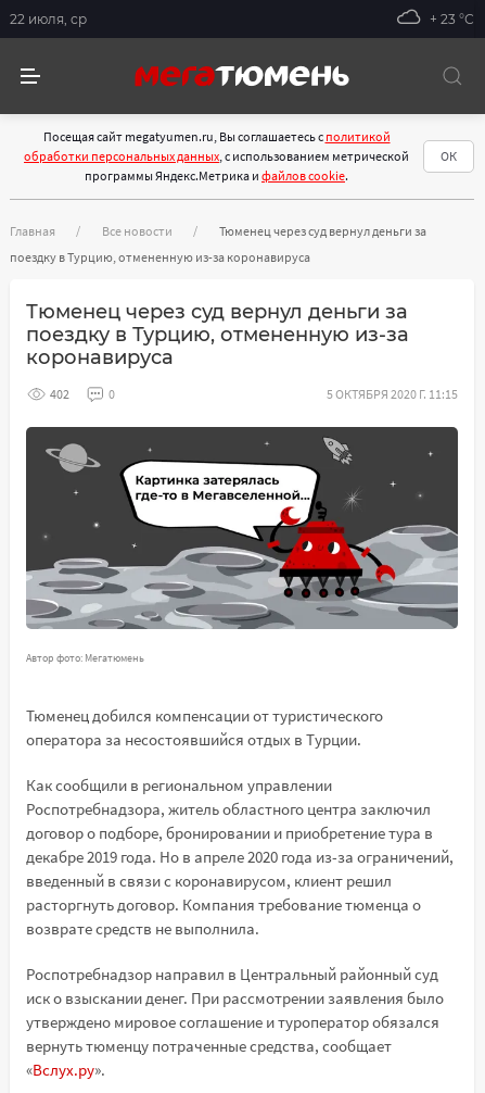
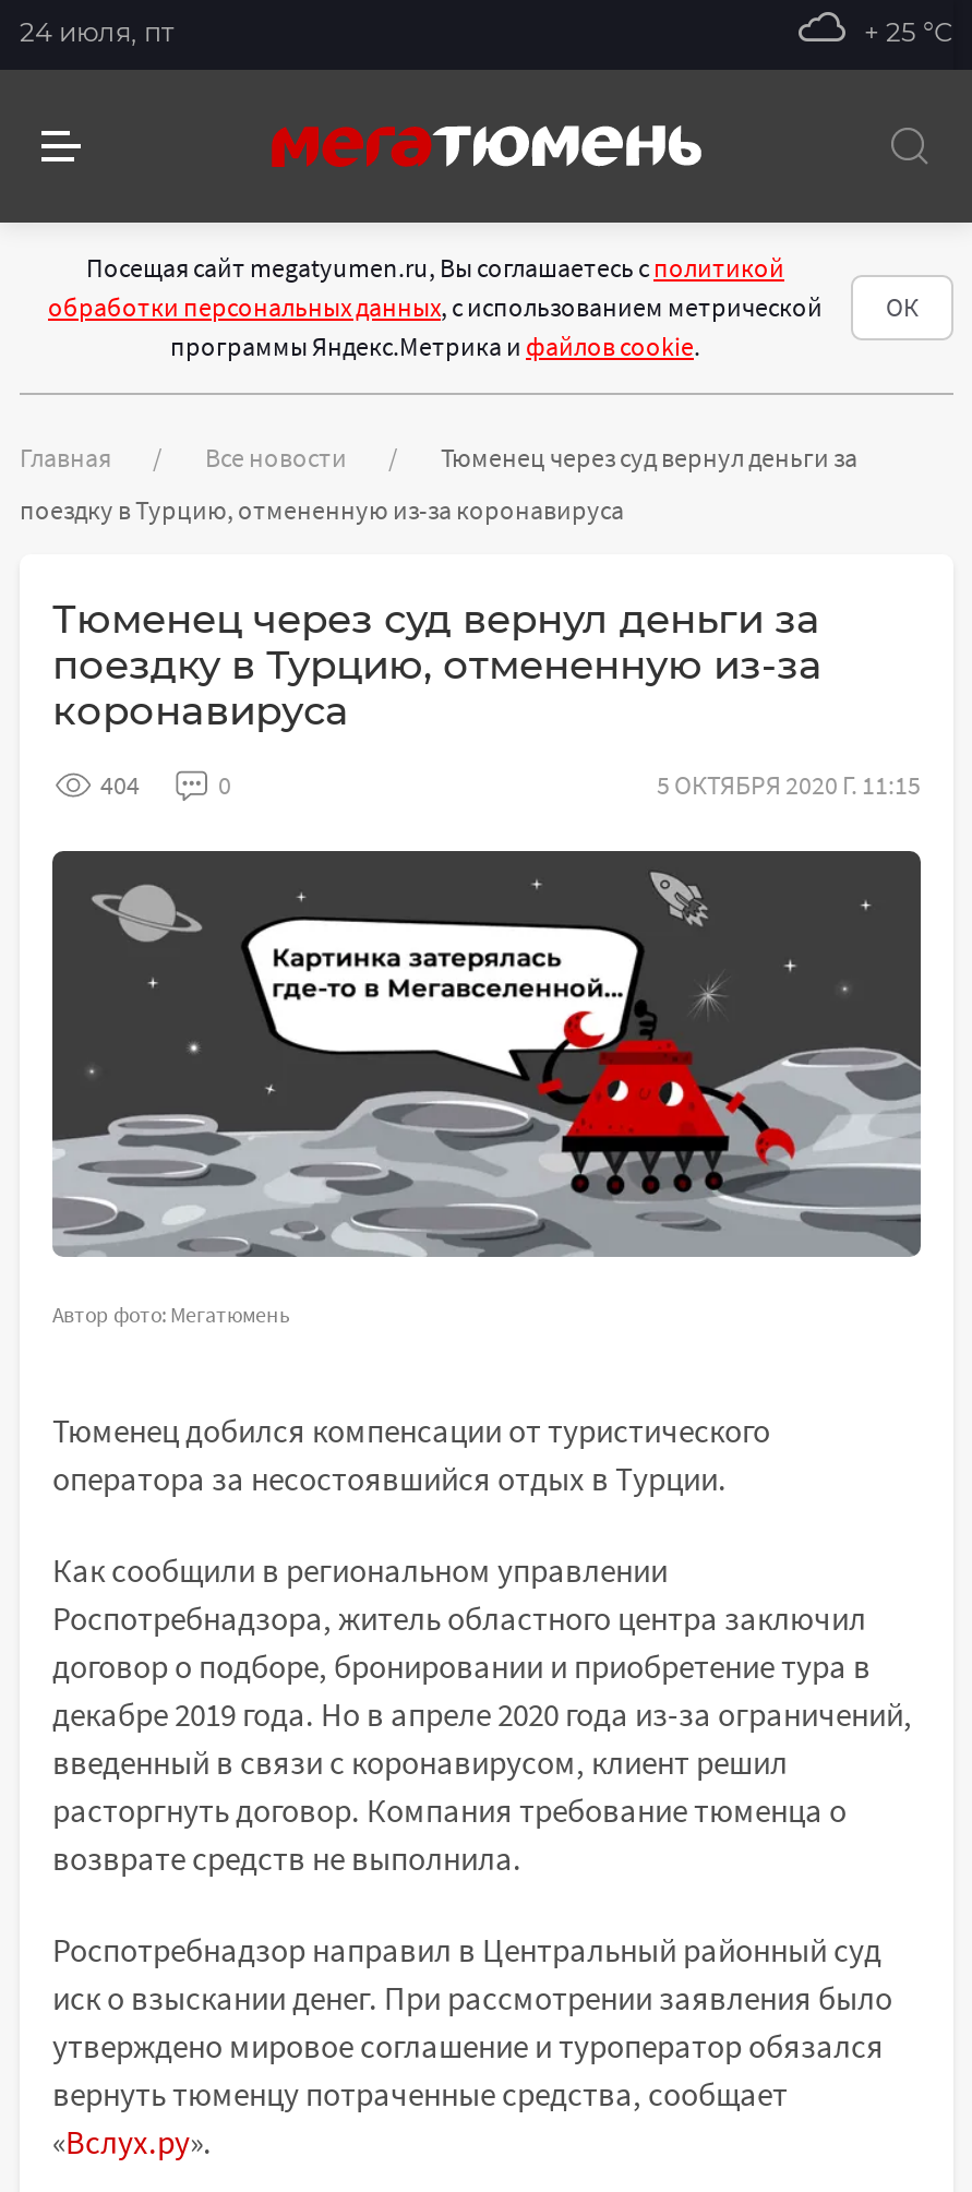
- 22 июля, ср
+ 24 июля, пт

- + 23 °С
+ + 25 °С

- 402
+ 404
